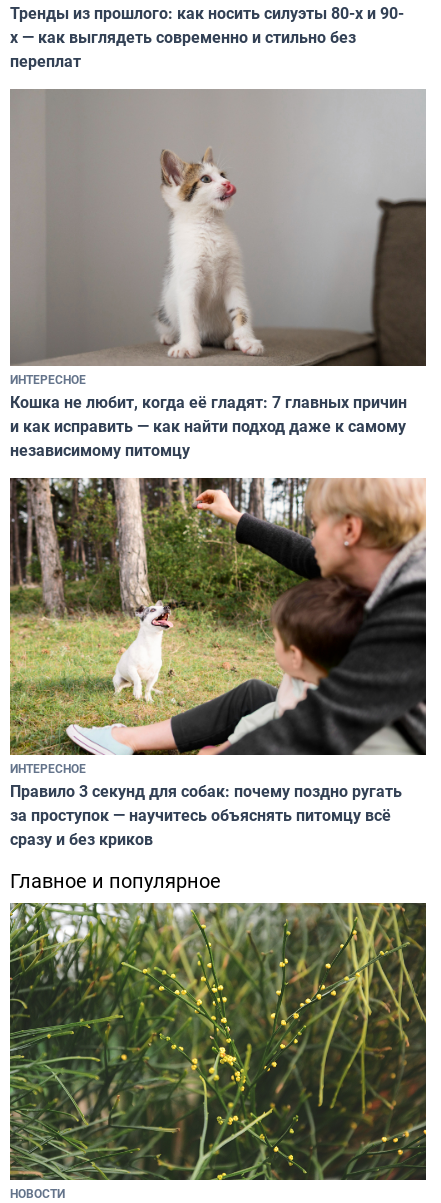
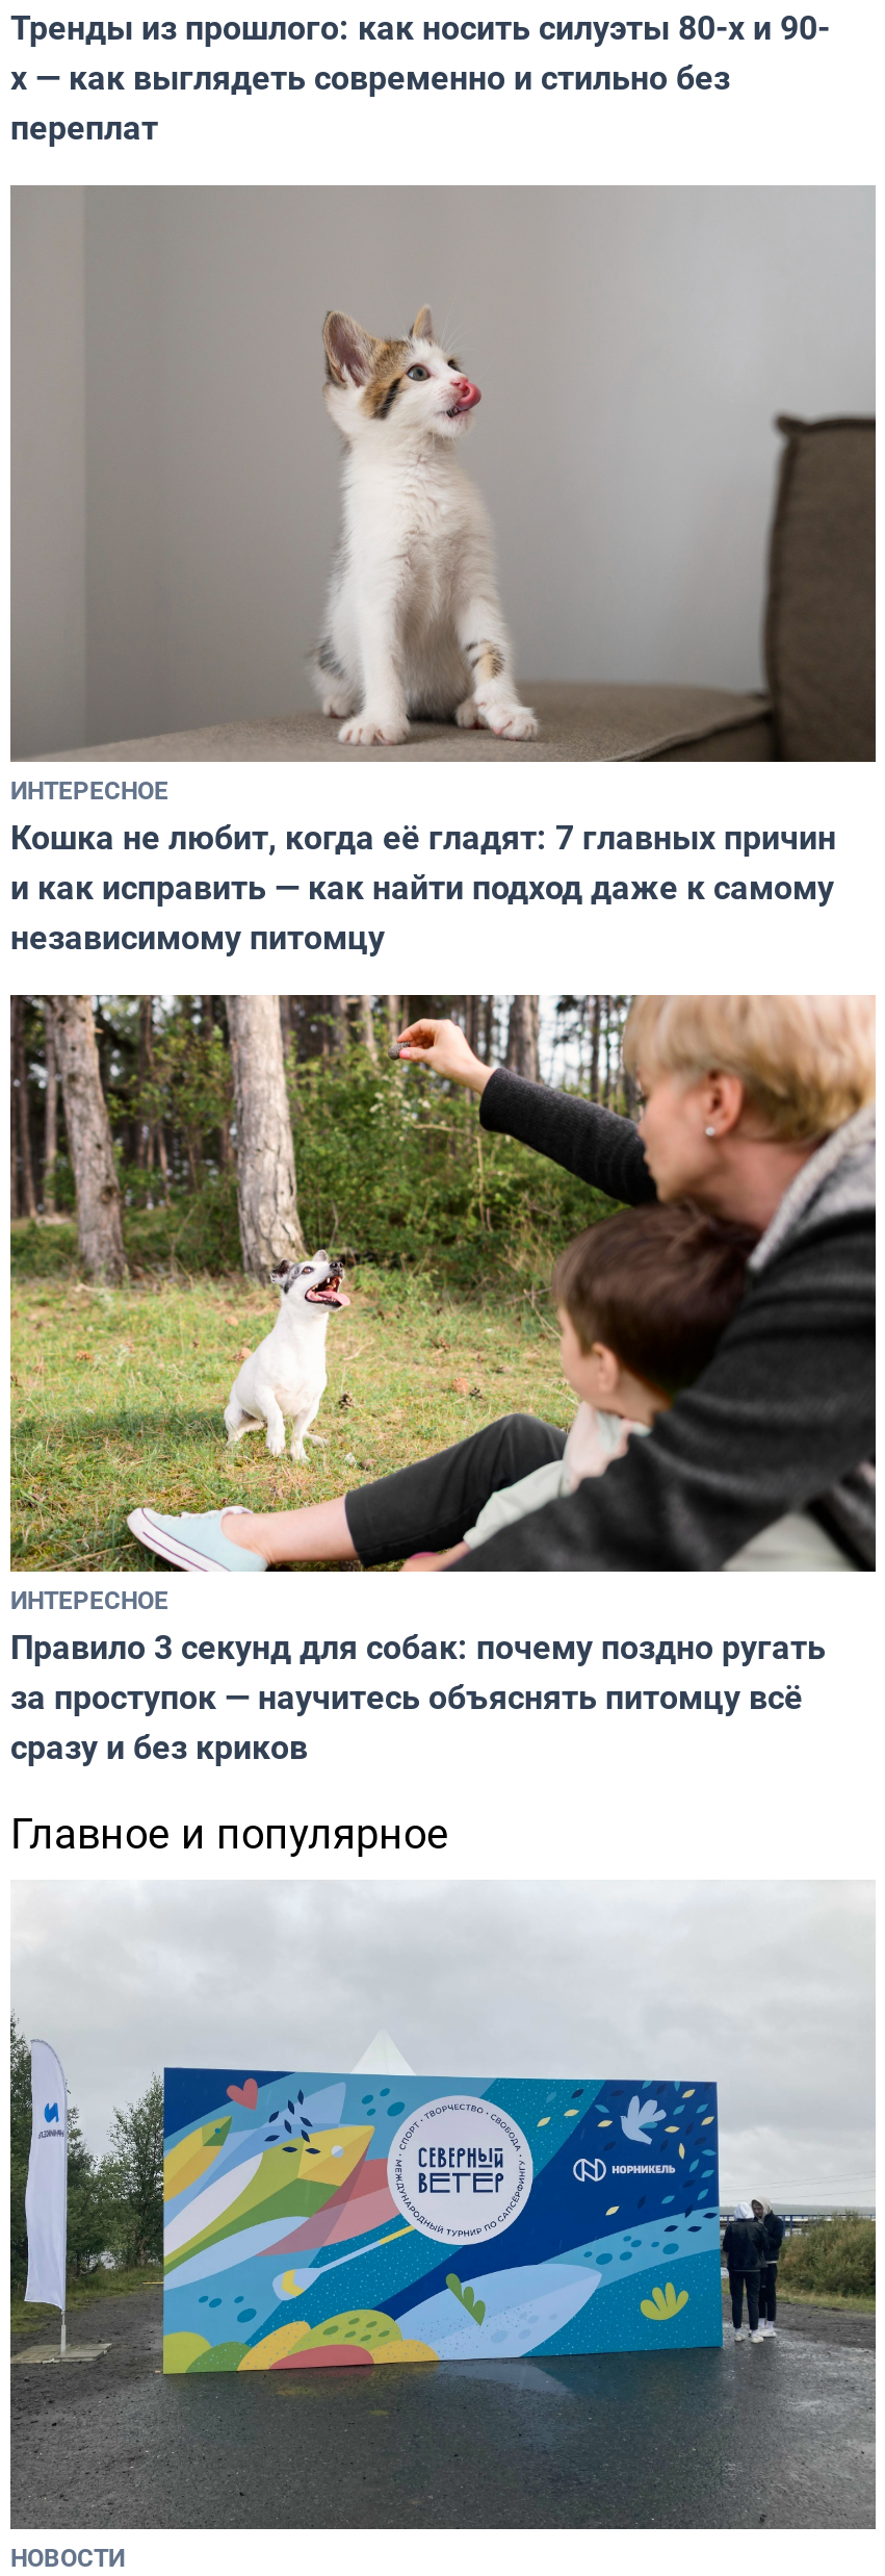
- [image]
+ [image]
